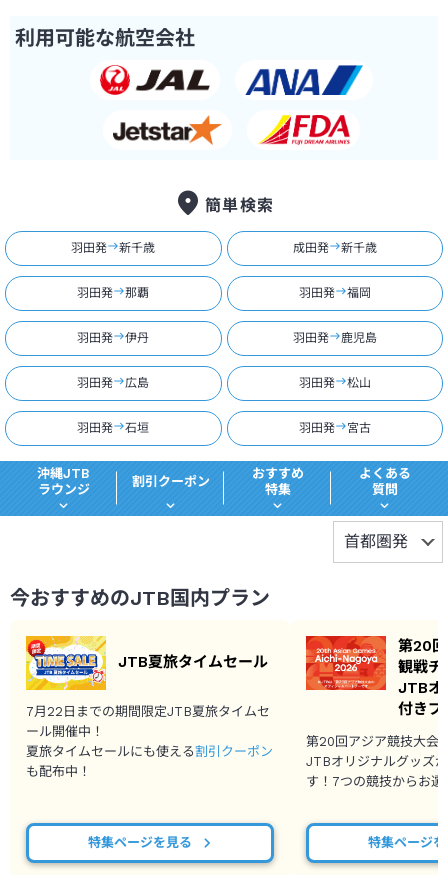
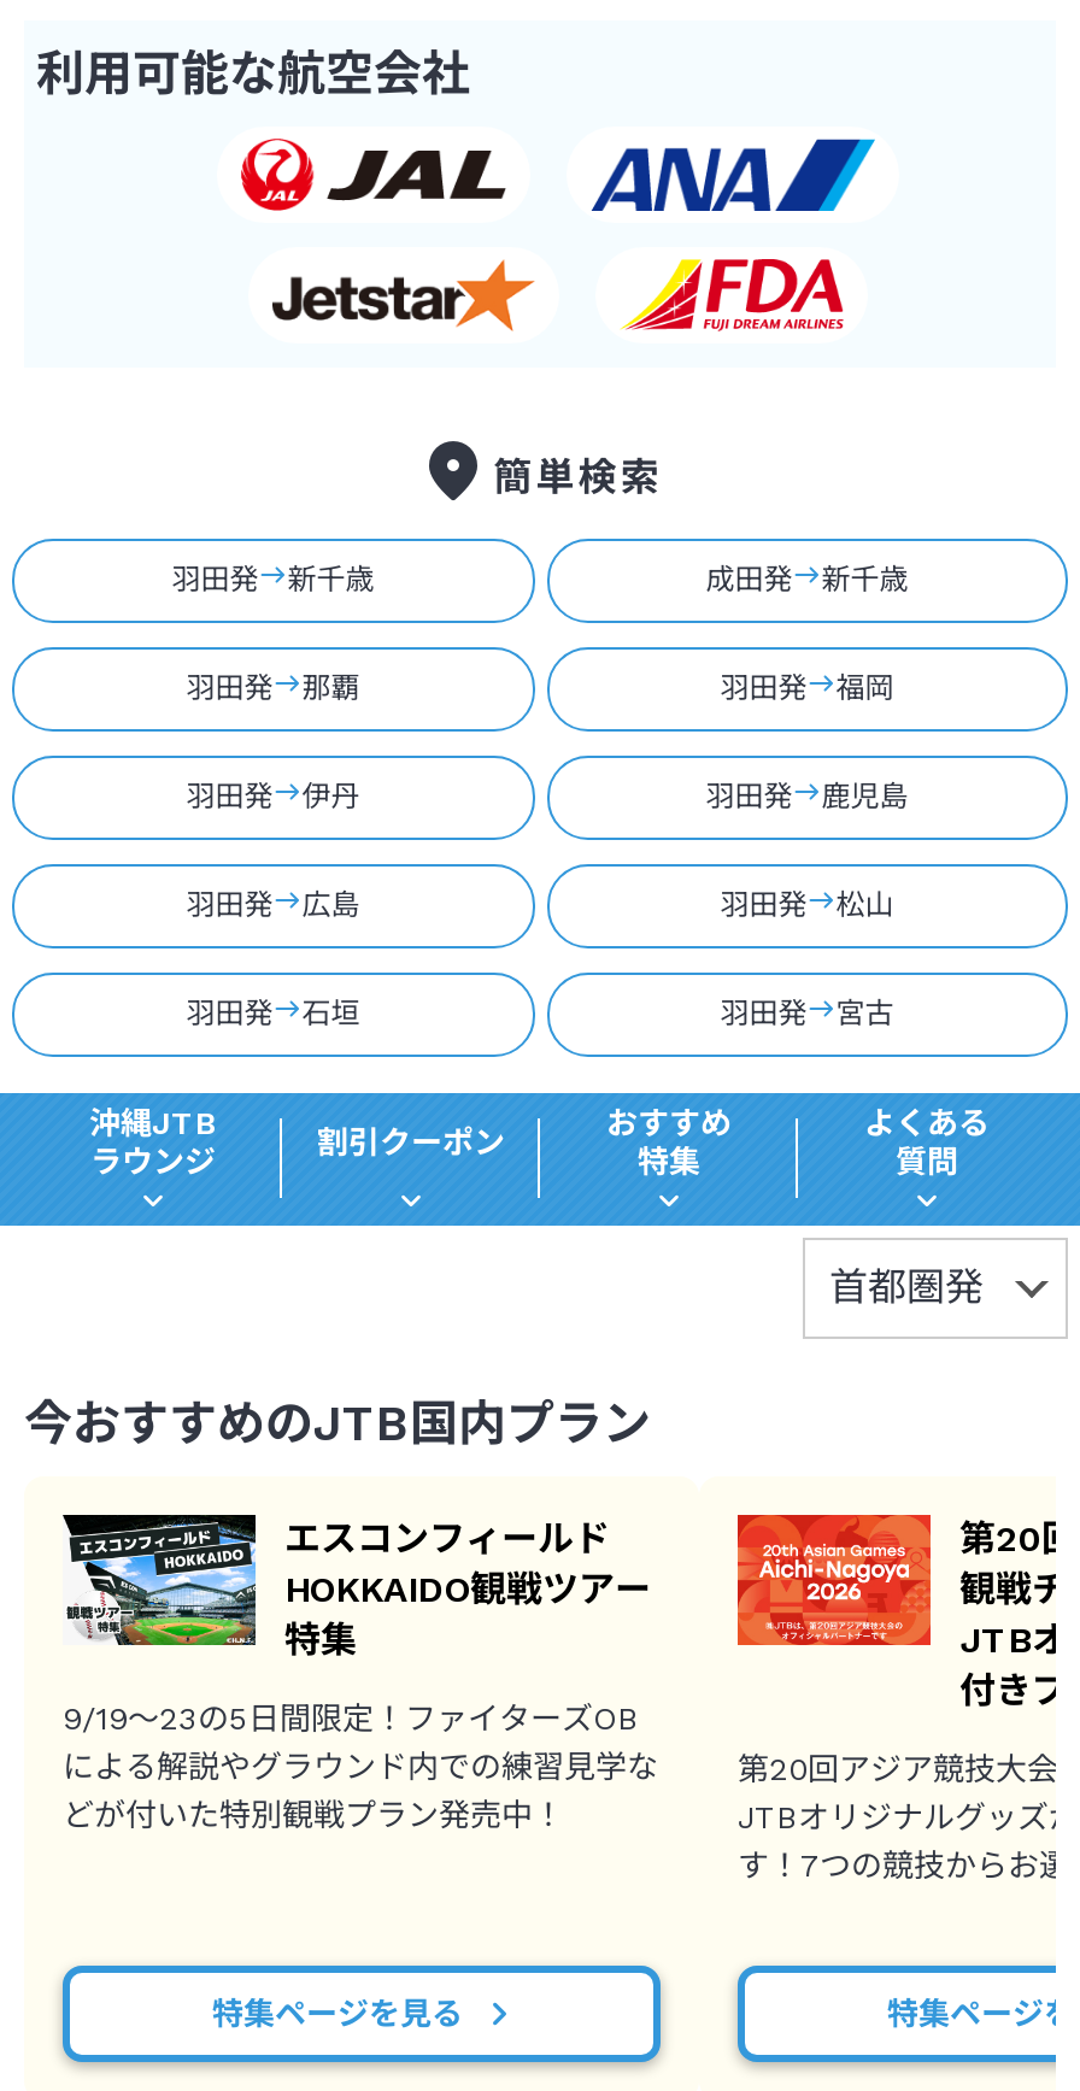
- [image]
- JTB夏旅タイムセール
+ [image]
+ エスコンフィールド
+ HOKKAIDO観戦ツアー
+ 特集

- 7月22日までの期間限定JTB夏旅タイムセ
- ール開催中！
- 夏旅タイムセールにも使える割引クーポン
- も配布中！
+ 9/19～23の5日間限定！ファイターズOB
+ による解説やグラウンド内での練習見学な
+ どが付いた特別観戦プラン発売中！
